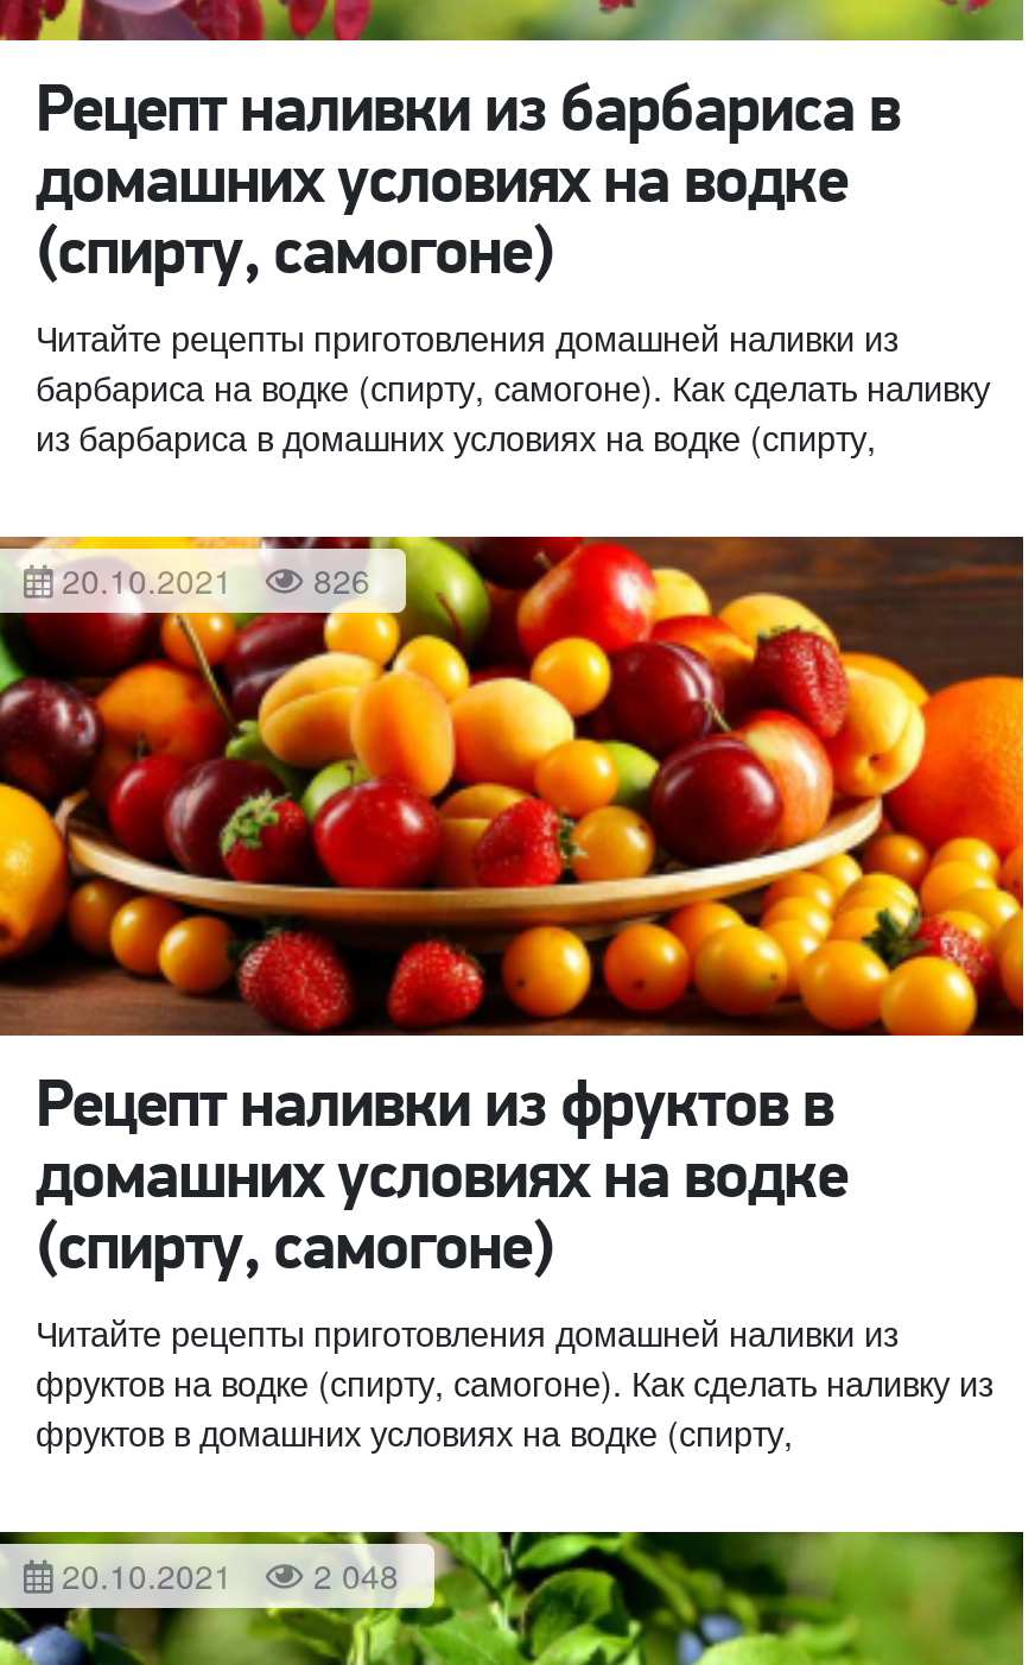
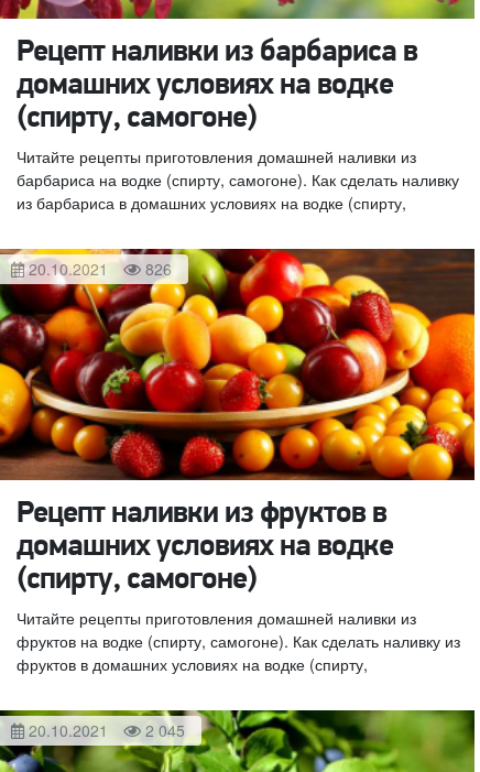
- 20.10.2021 2 048
+ 20.10.2021 2 045
